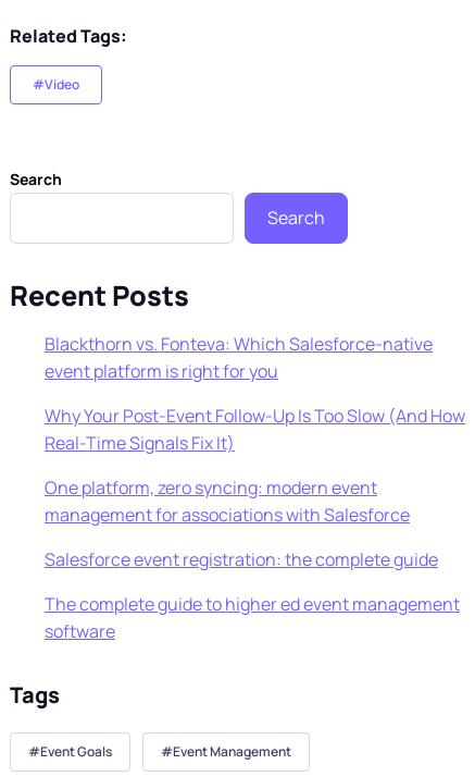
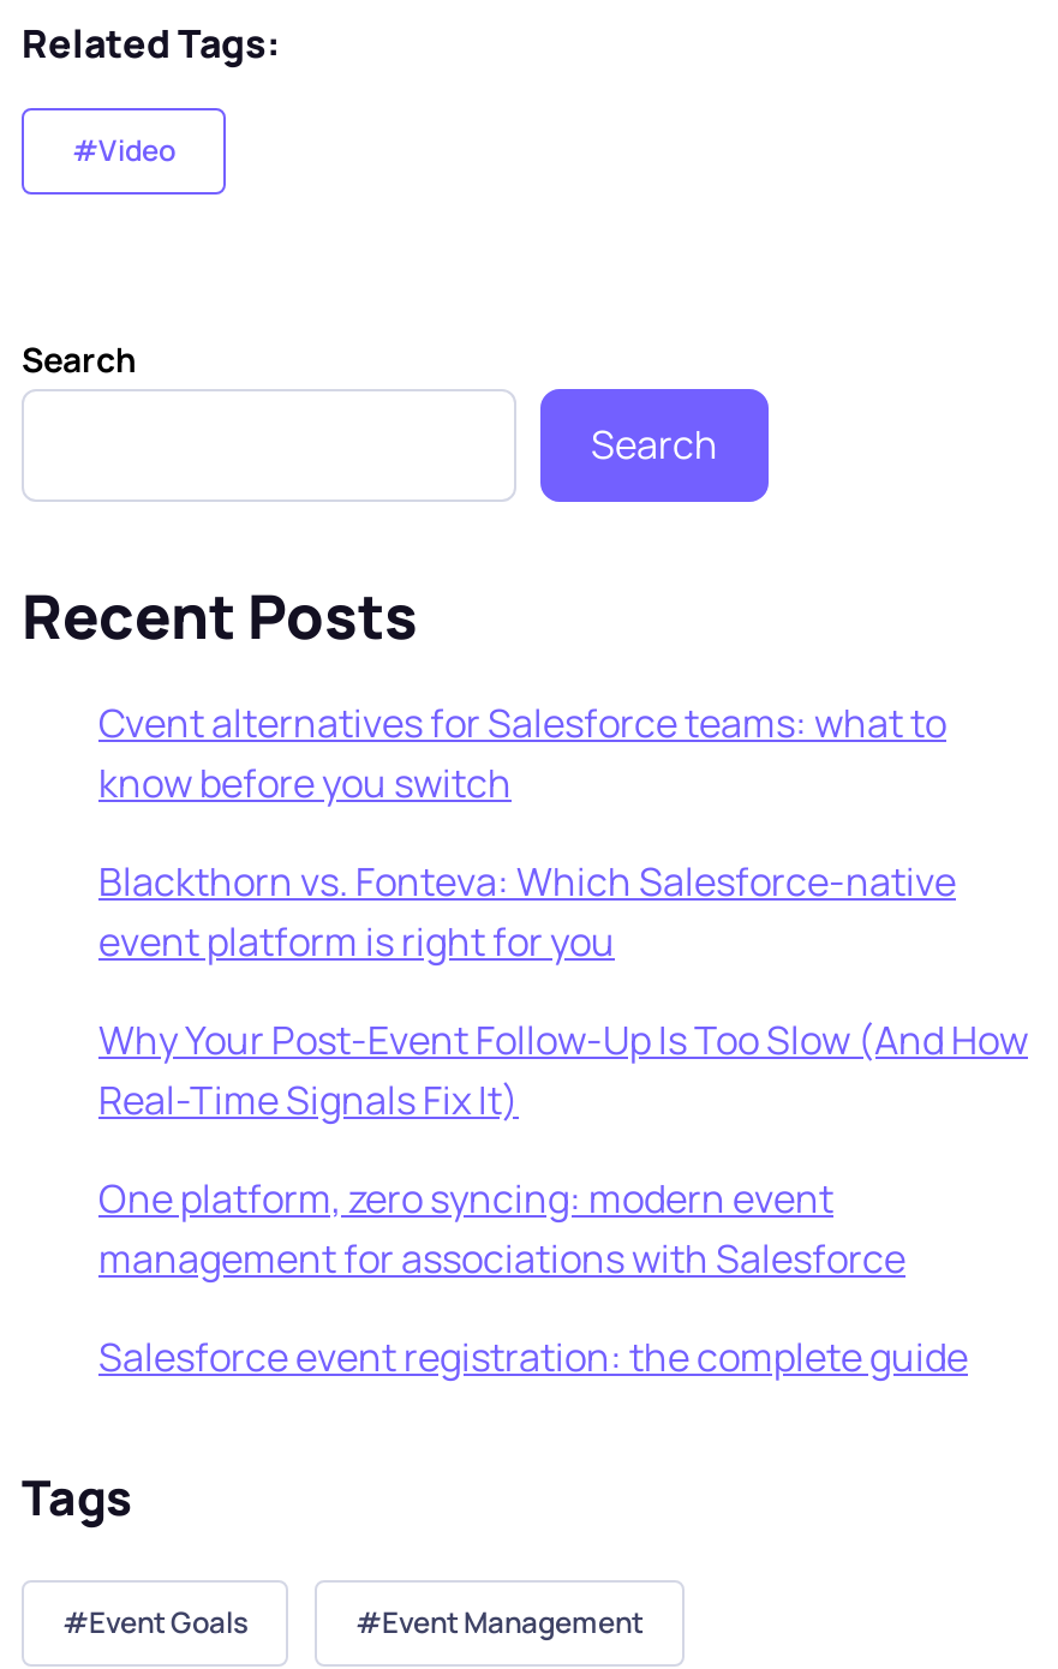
+ Cvent alternatives for Salesforce teams: what to
+ know before you switch

moved down: Blackthorn vs. Fonteva: Which Salesforce-native | event platform is right for you | Why Your Post-Event Follow-Up Is Too Slow (And How | Real-Time Signals Fix It) | One platform, zero syncing: modern event | management for associations with Salesforce | Salesforce event registration: the complete guide

- The complete guide to higher ed event management
- software
